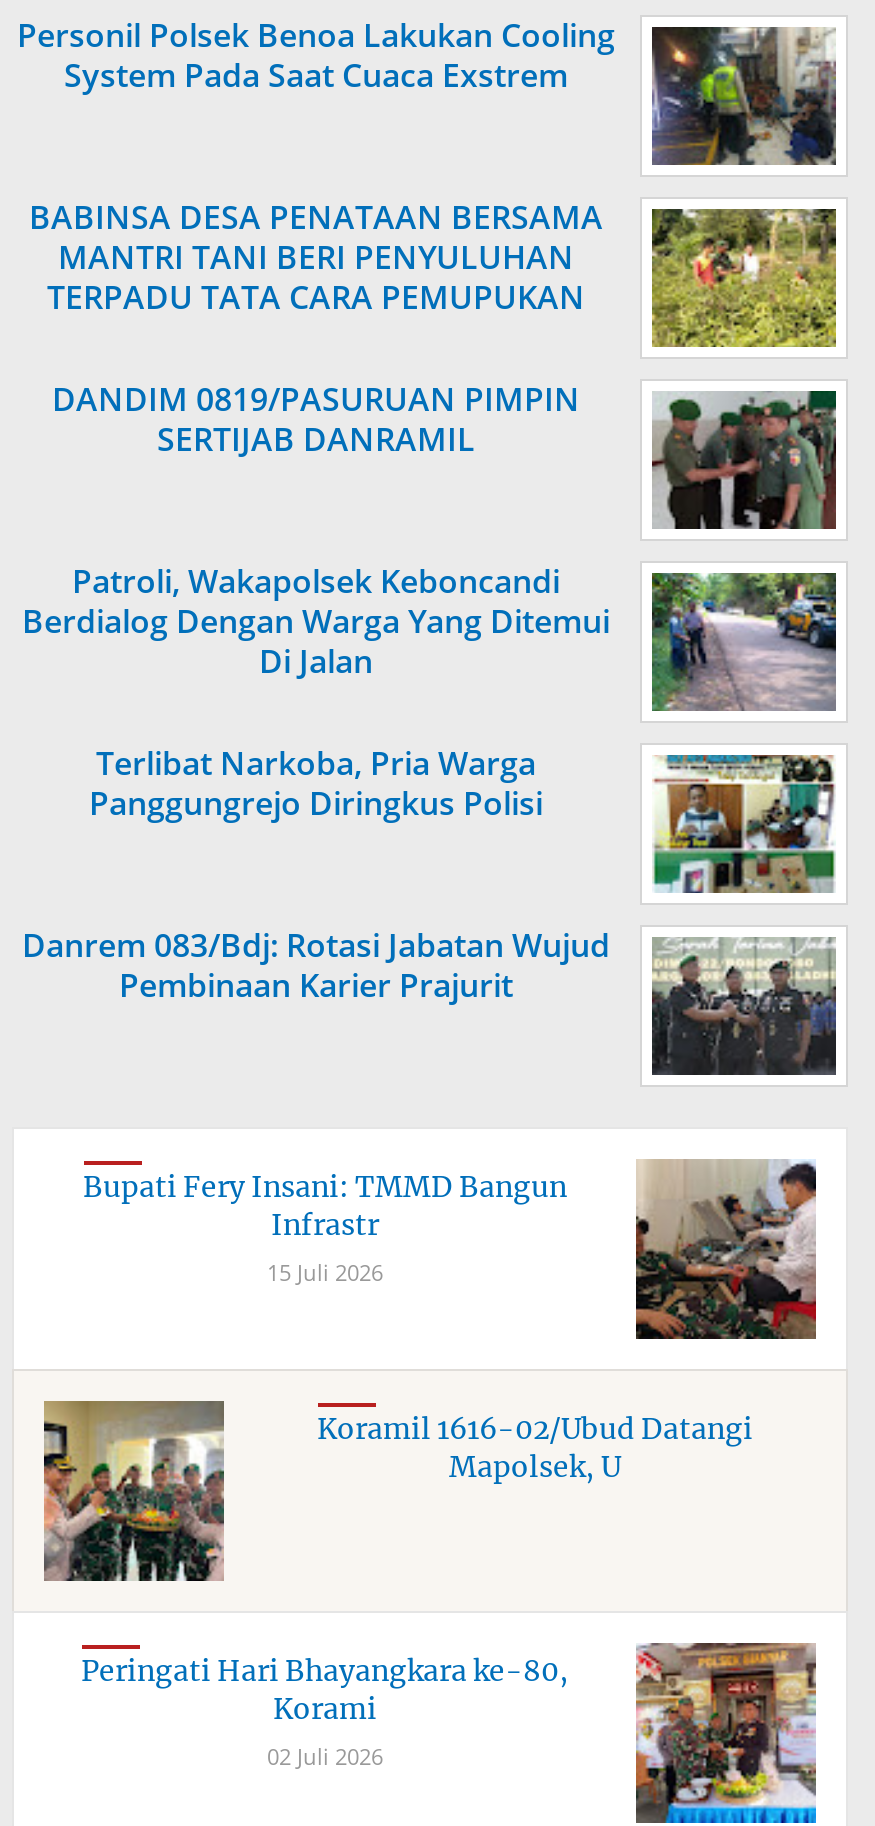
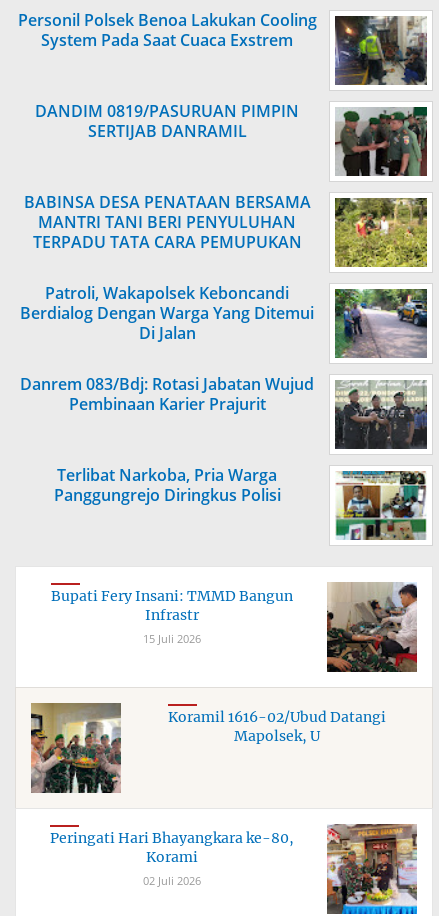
moved down: [image] | BABINSA DESA PENATAAN BERSAMA | MANTRI TANI BERI PENYULUHAN | TERPADU TATA CARA PEMUPUKAN

moved up: [image] | DANDIM 0819/PASURUAN PIMPIN | SERTIJAB DANRAMIL

moved down: Terlibat Narkoba, Pria Warga | Panggungrejo Diringkus Polisi

moved up: [image] | Danrem 083/Bdj: Rotasi Jabatan Wujud | Pembinaan Karier Prajurit
